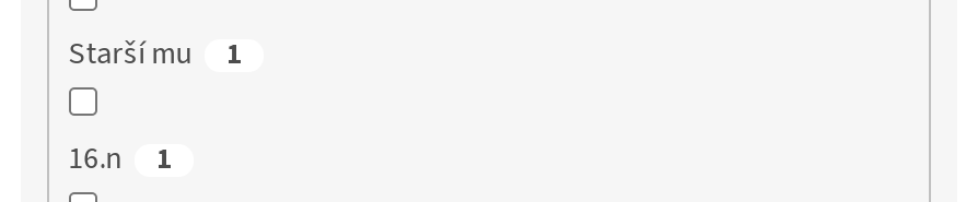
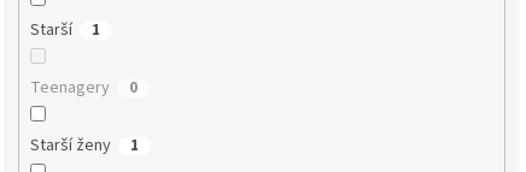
- Starší mu
+ Starší

- 16.n
+ Teenagery
+ 0
+ Starší ženy
